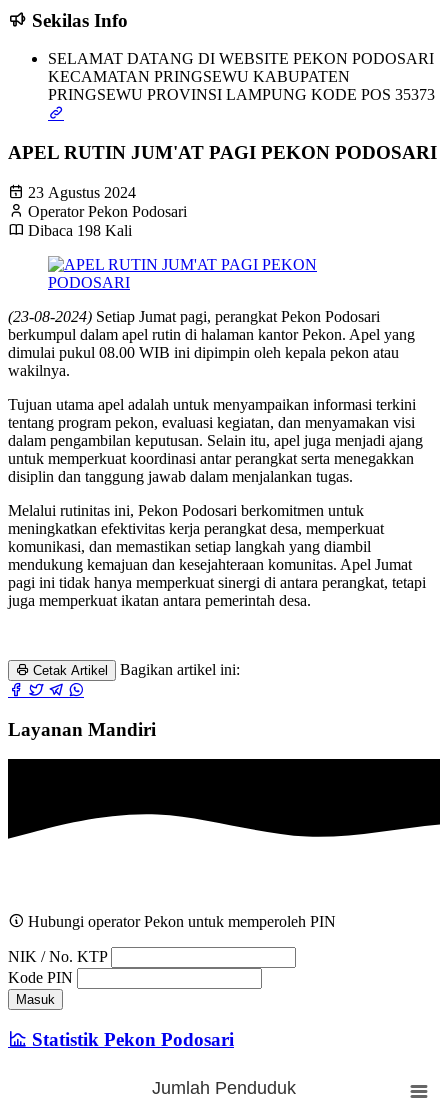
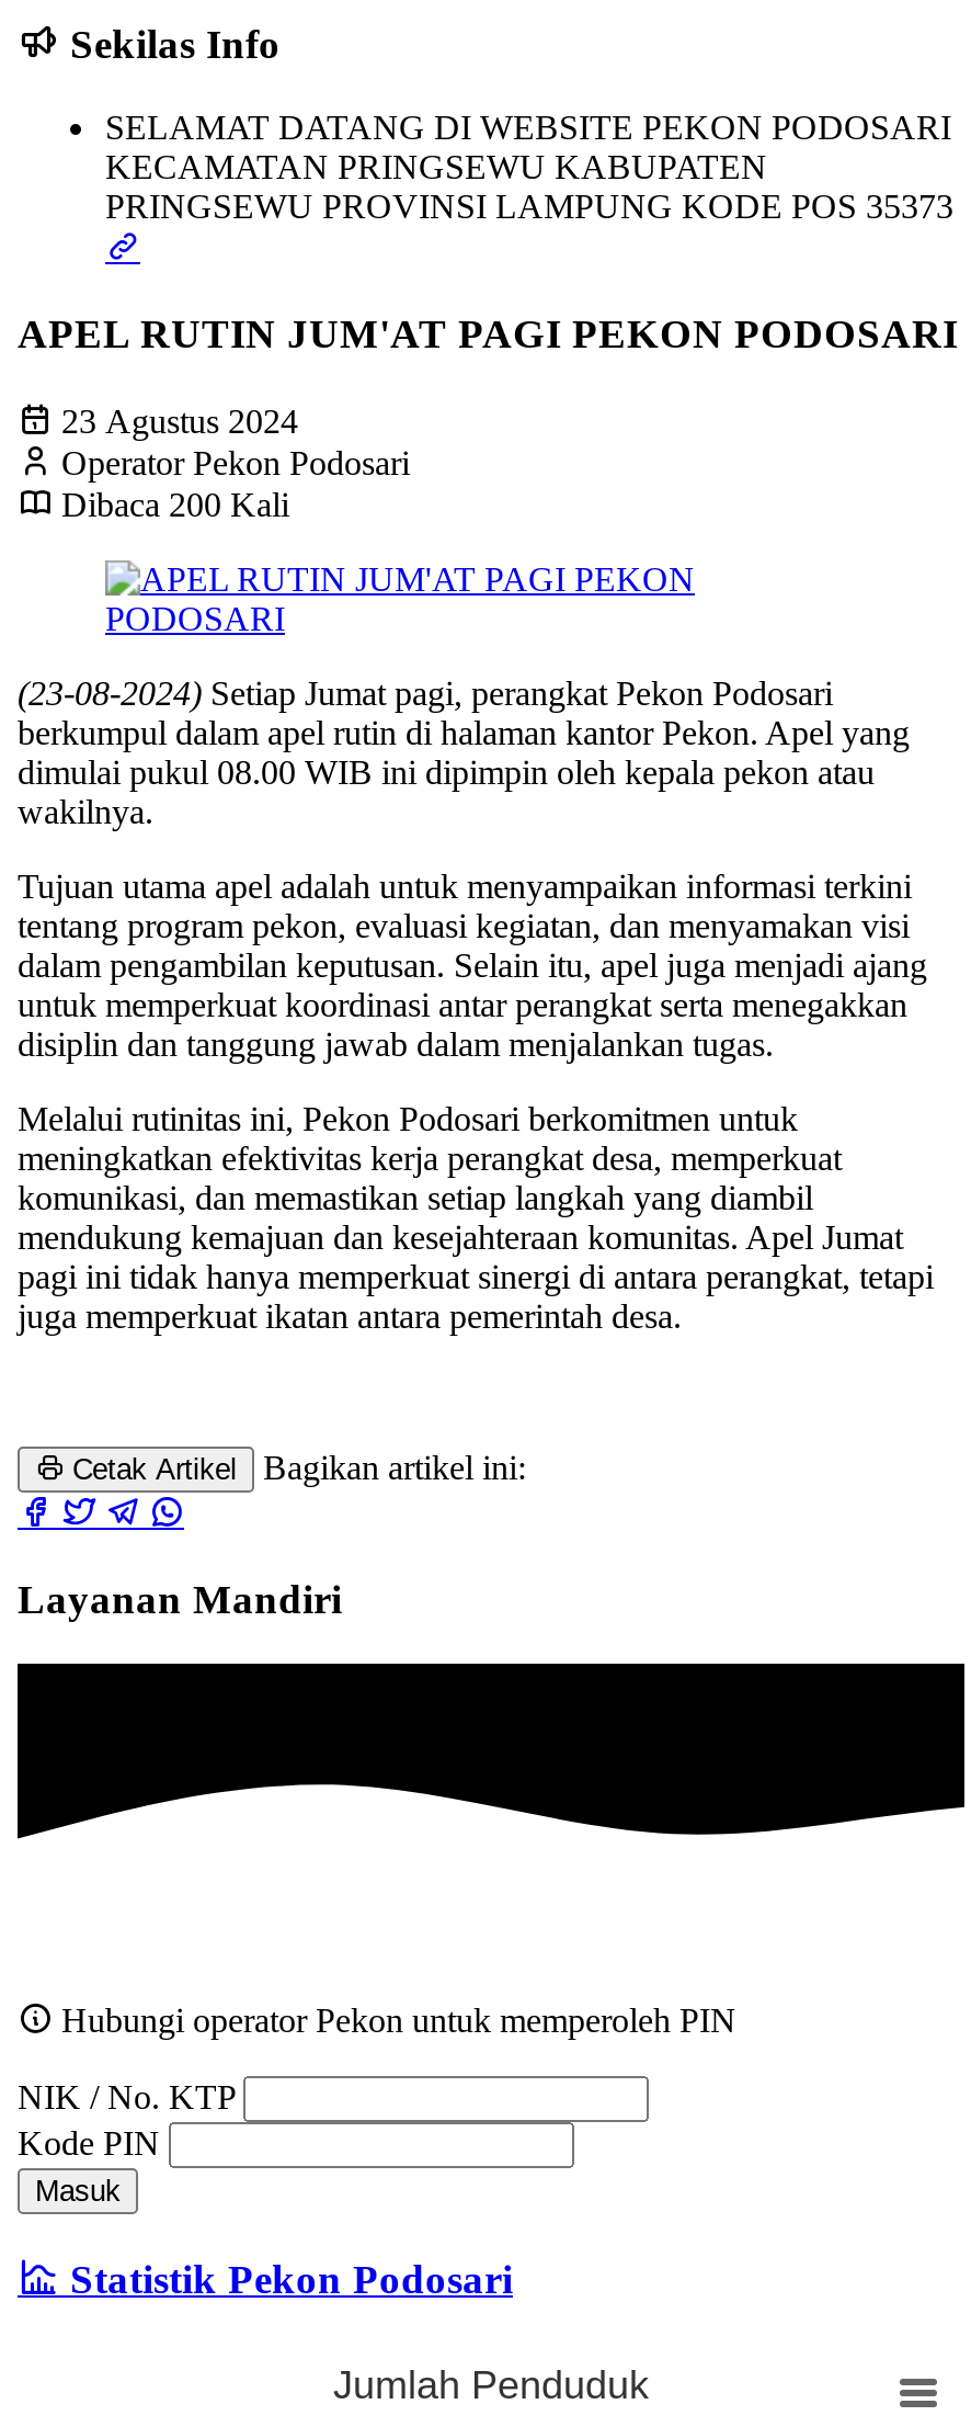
- Dibaca 198 Kali
+ Dibaca 200 Kali
